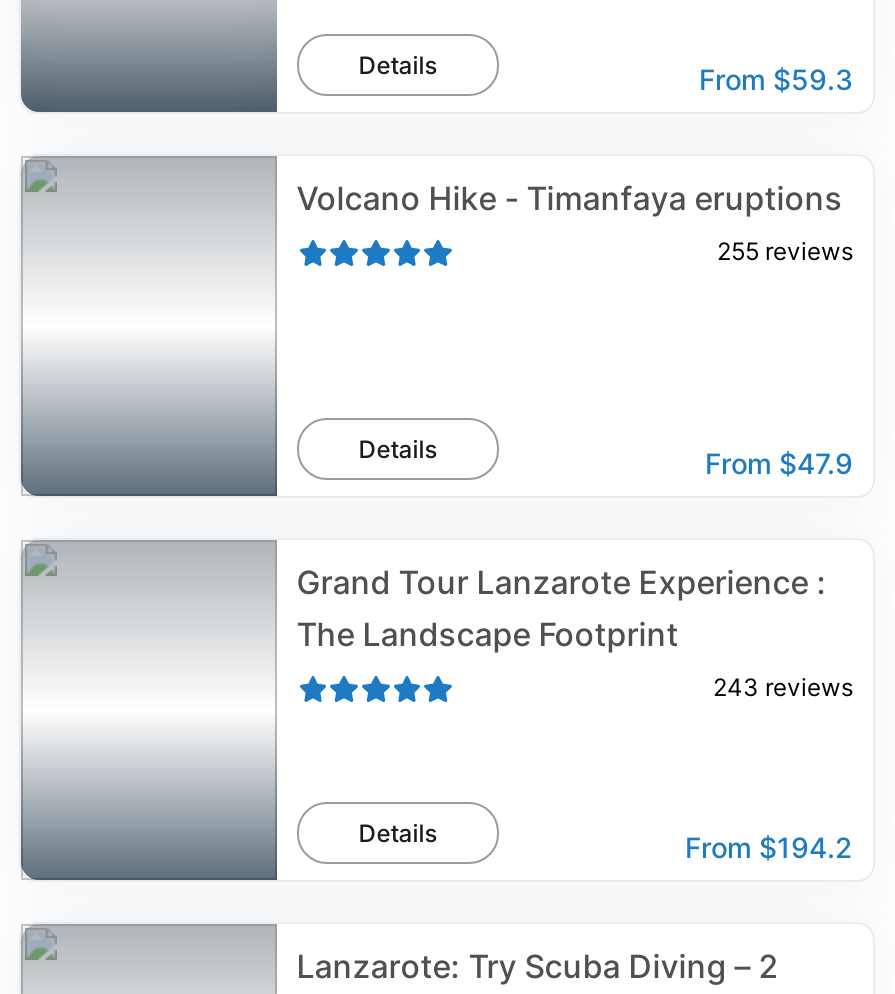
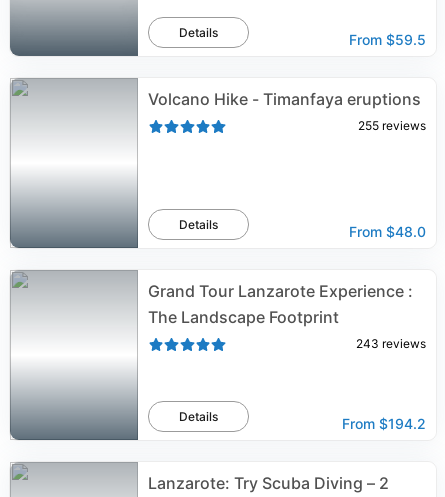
- From $59.3
+ From $59.5

- From $47.9
+ From $48.0
